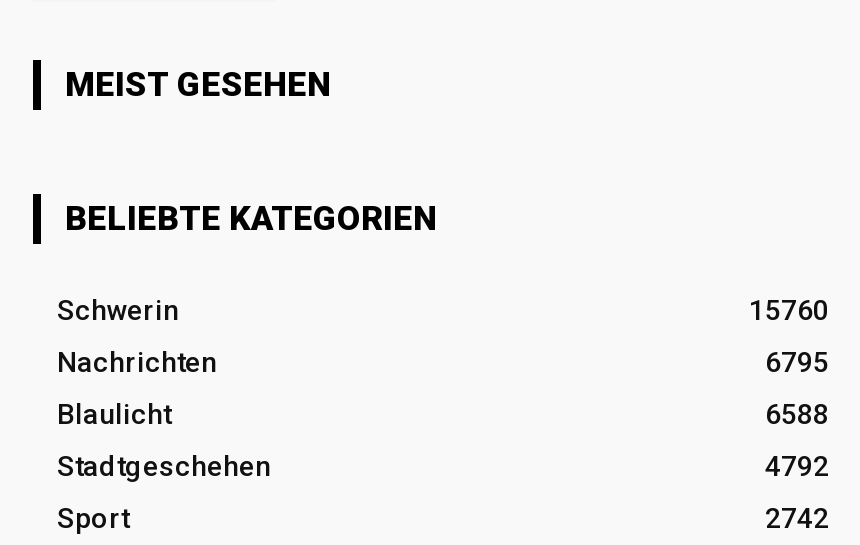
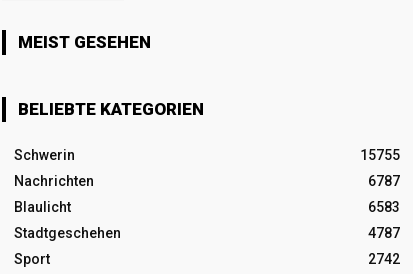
- 15760
+ 15755

- 6795
+ 6787

- 6588
+ 6583

- 4792
+ 4787
